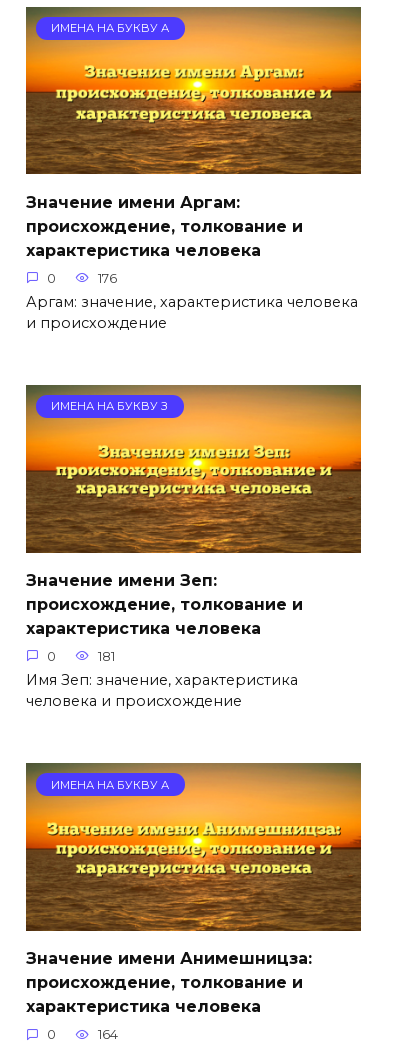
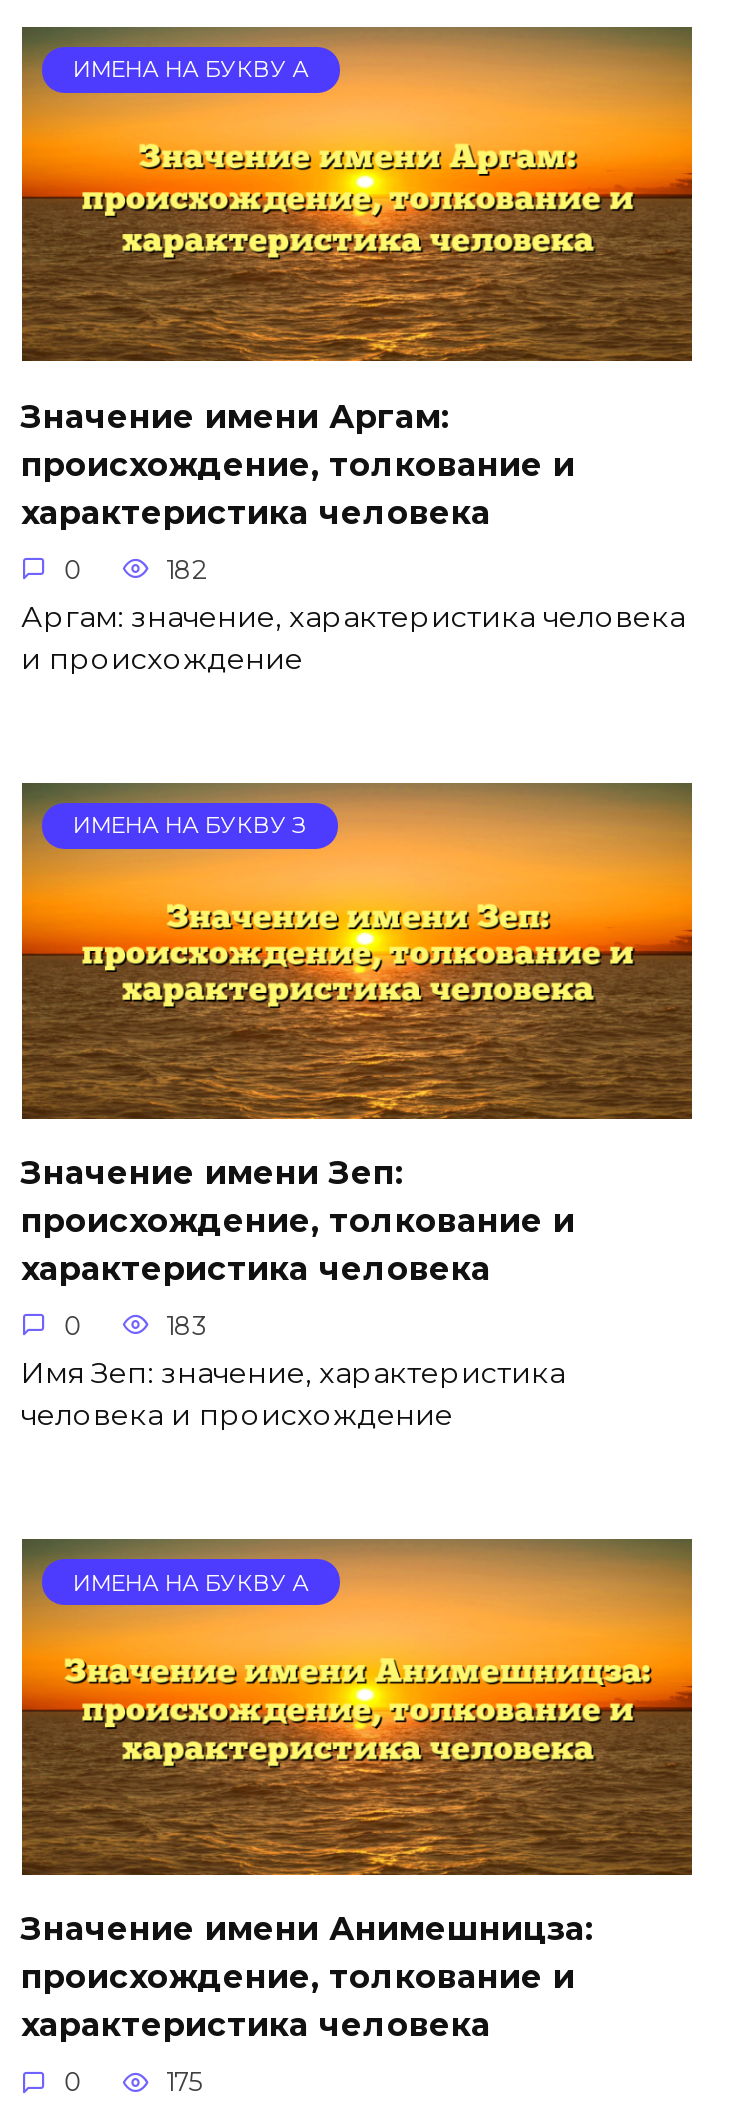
- 176
+ 182

- 181
+ 183

- 164
+ 175
